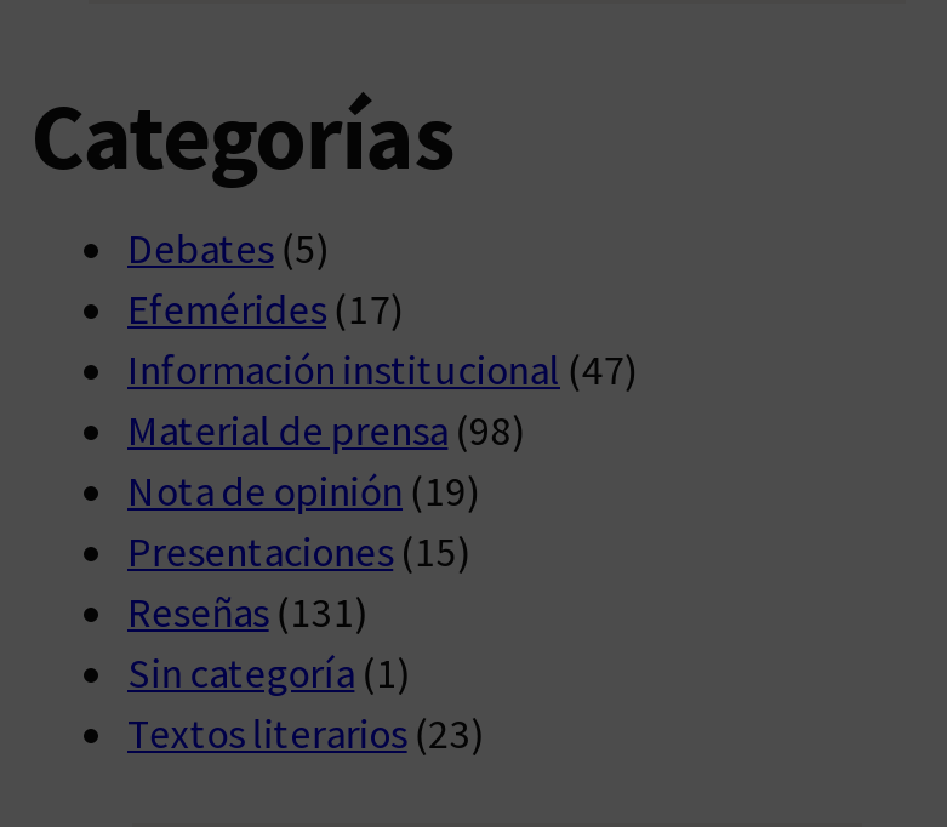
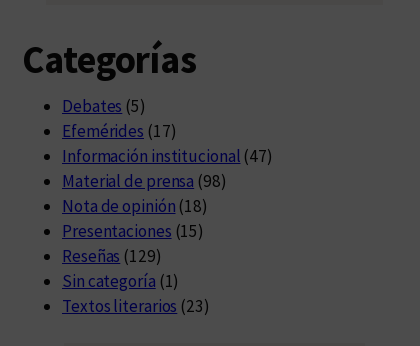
- Nota de opinión (19)
+ Nota de opinión (18)

- Reseñas (131)
+ Reseñas (129)
